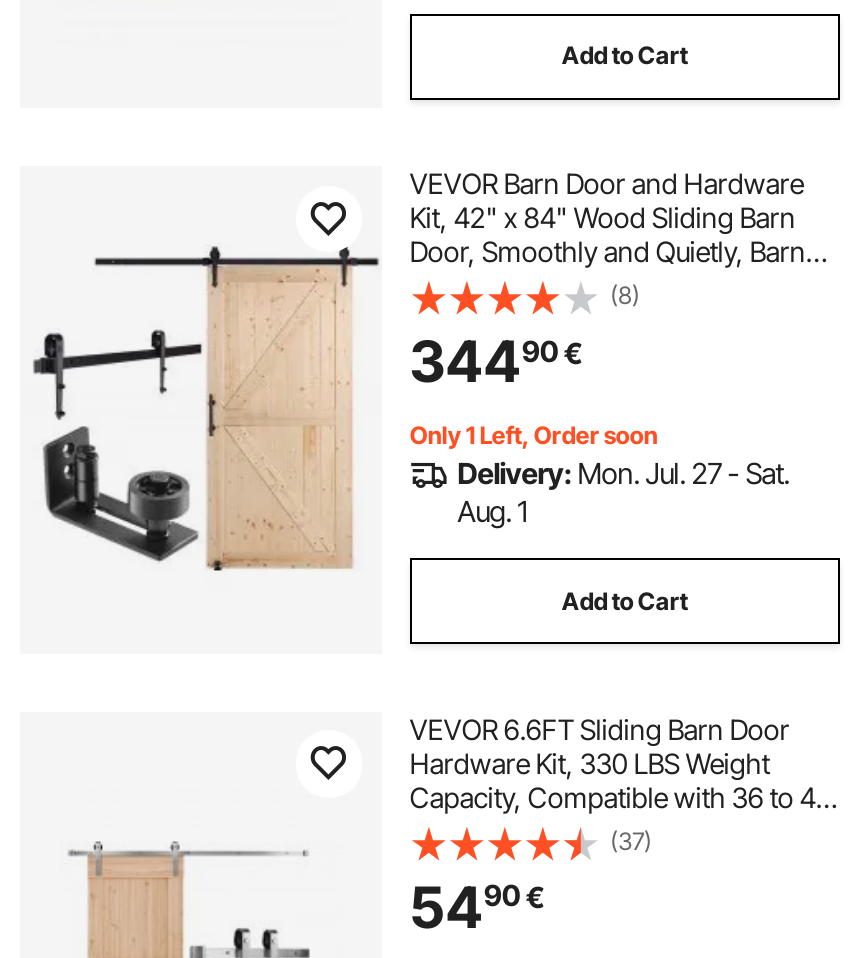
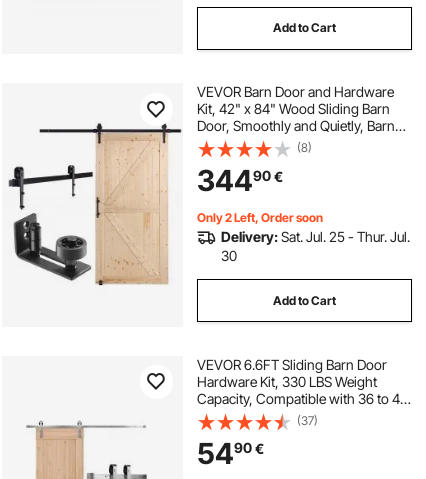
- Only 1 Left, Order soon
- Delivery: Mon. Jul. 27 - Sat.
- Aug. 1
+ Only 2 Left, Order soon
+ Delivery: Sat. Jul. 25 - Thur. Jul.
+ 30
